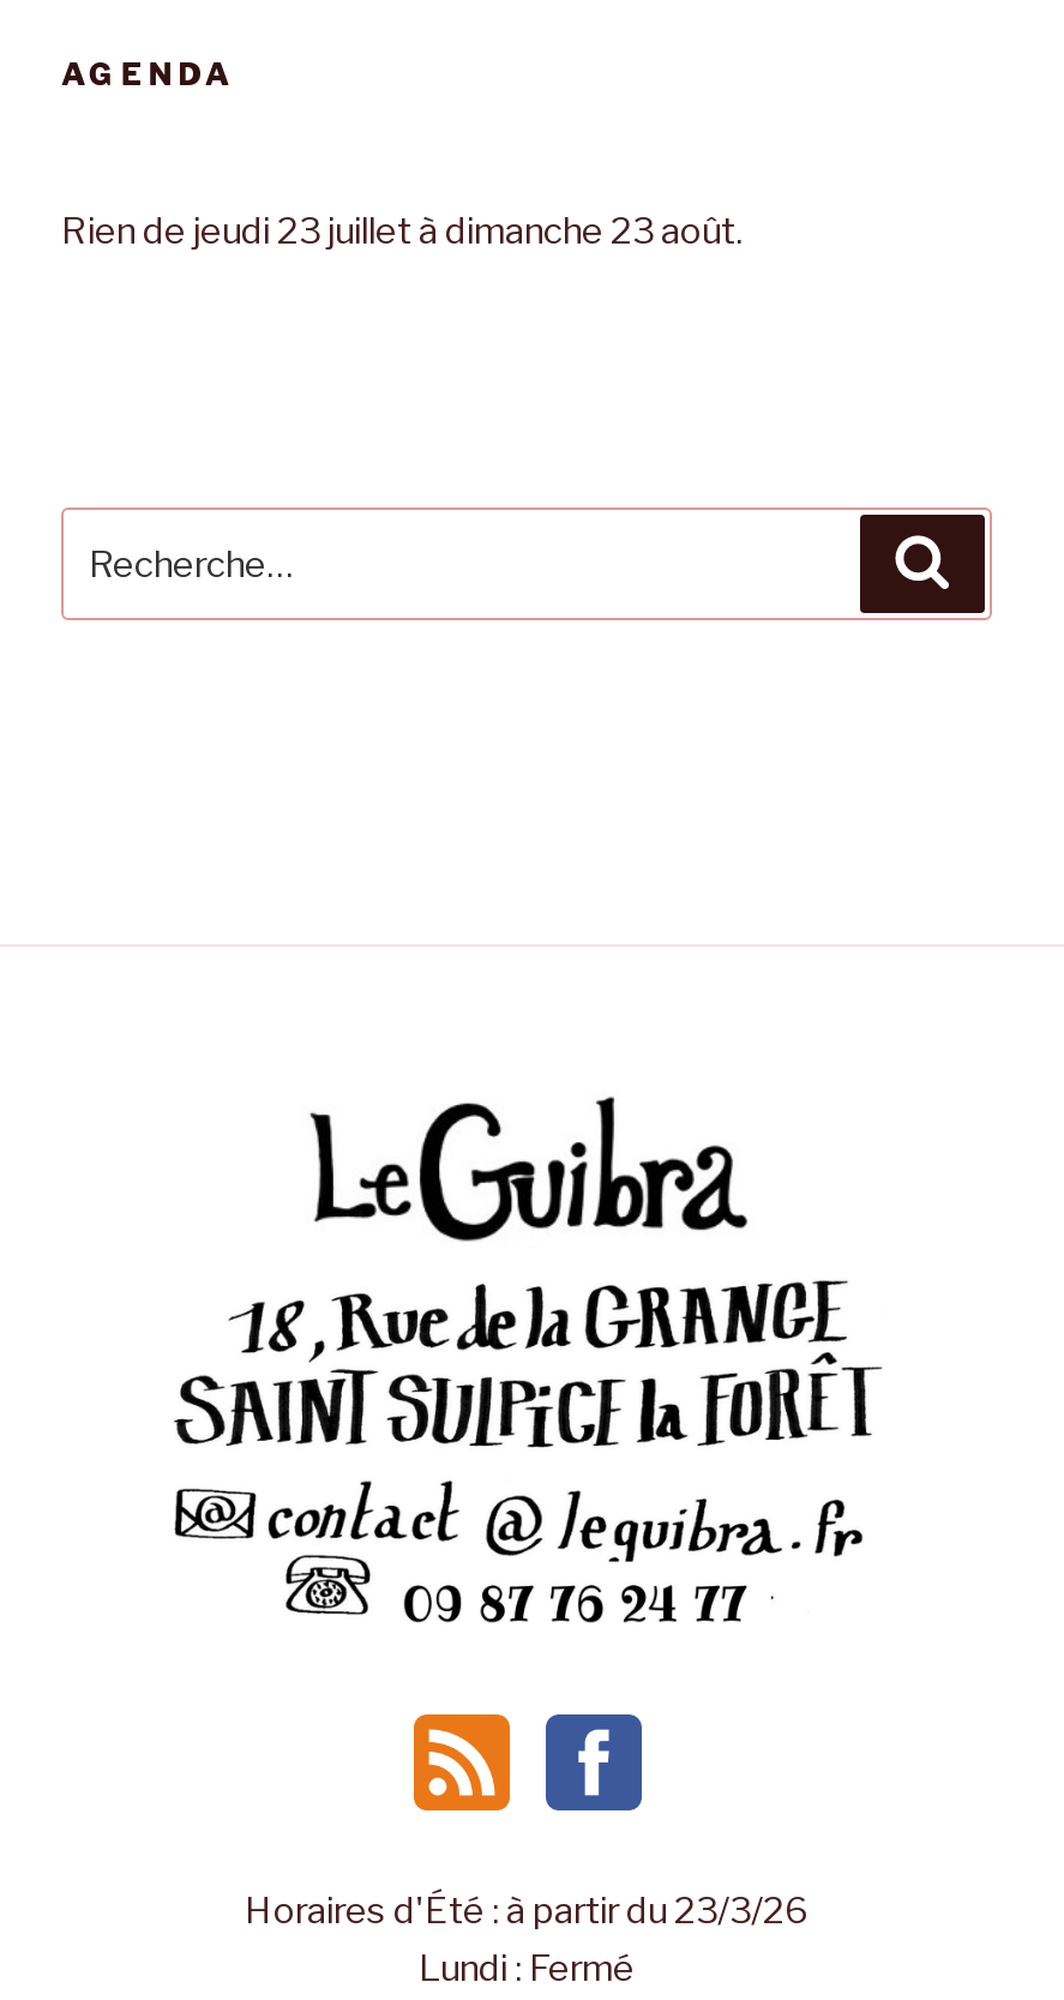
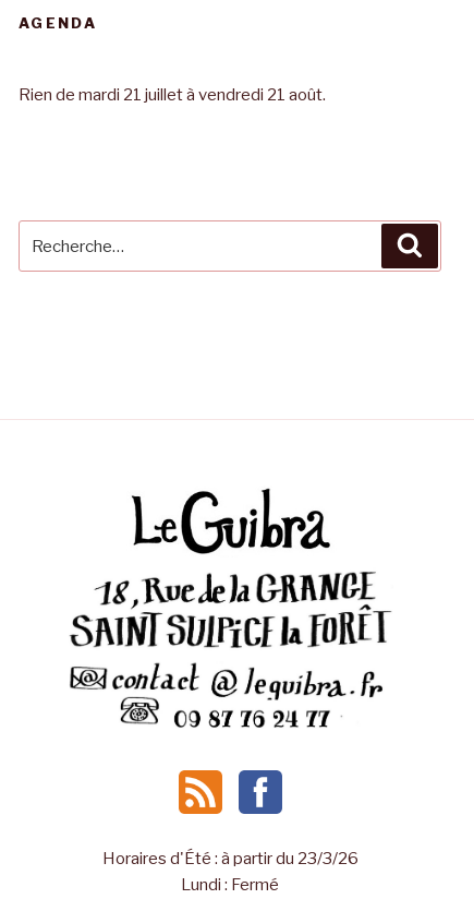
- Rien de jeudi 23 juillet à dimanche 23 août.
+ Rien de mardi 21 juillet à vendredi 21 août.
